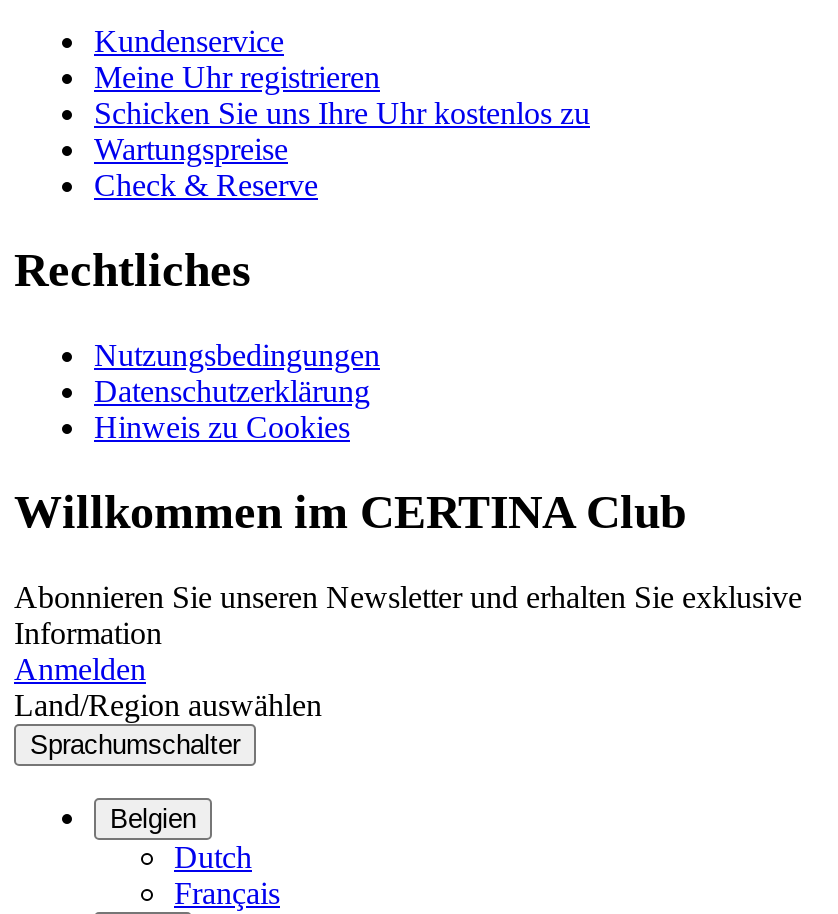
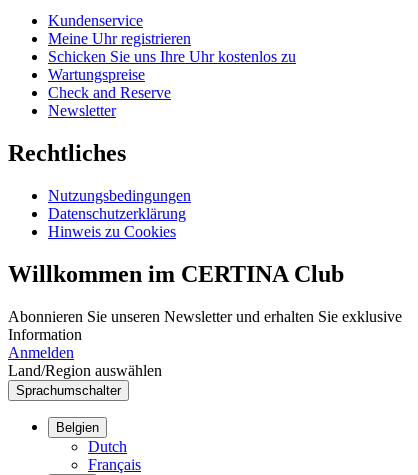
- Check & Reserve
+ Check and Reserve
+ Newsletter
